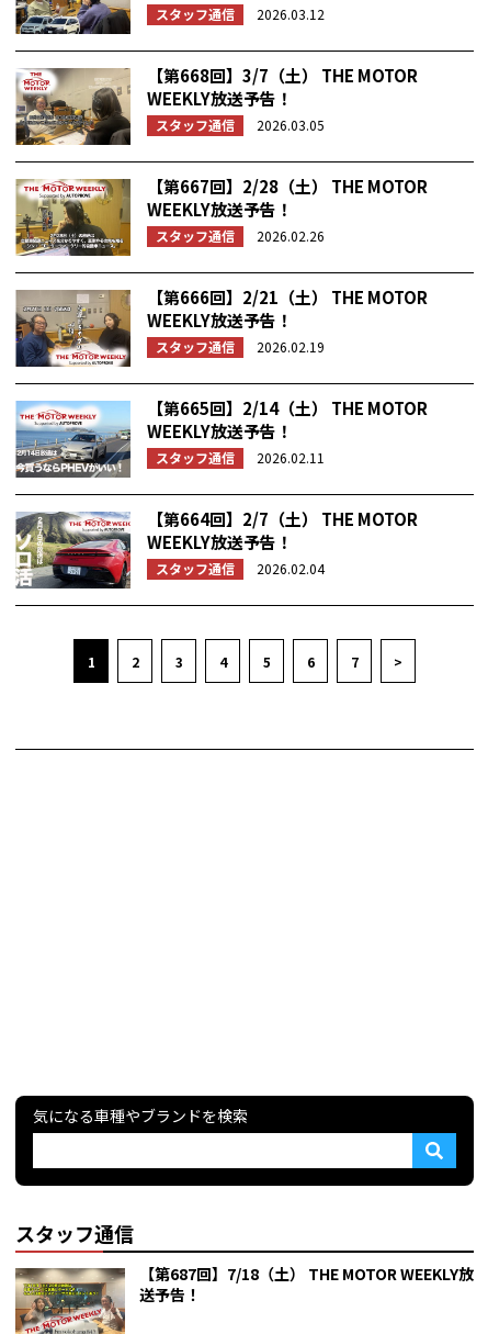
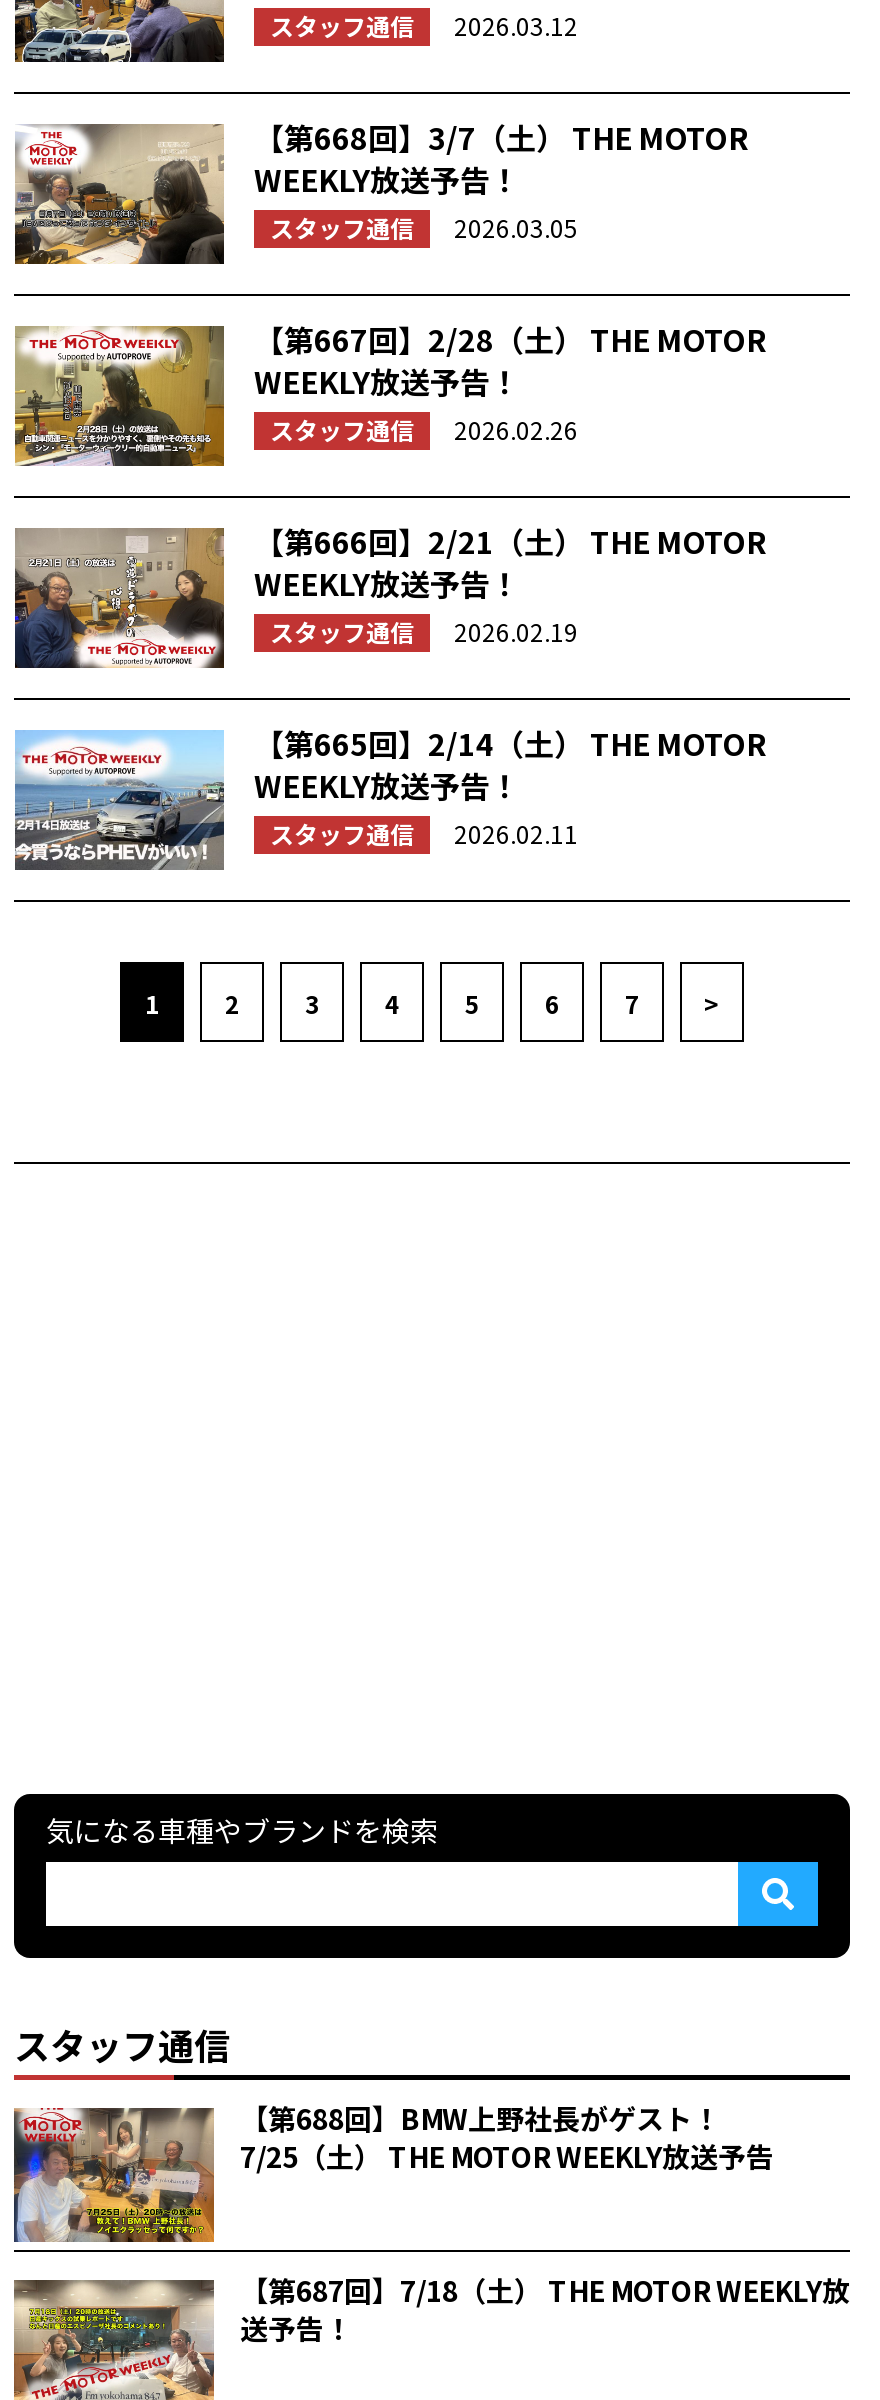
- [image]
- 【第664回】2/7（土） THE MOTOR
- WEEKLY放送予告！
- スタッフ通信
- 2026.02.04

moved up: 1 | 2 | 3 | ... | 気になる車種やブランドを検索 | スタッフ通信

+ [image]
+ 【第688回】BMW上野社長がゲスト！
+ 7/25（土） THE MOTOR WEEKLY放送予告
